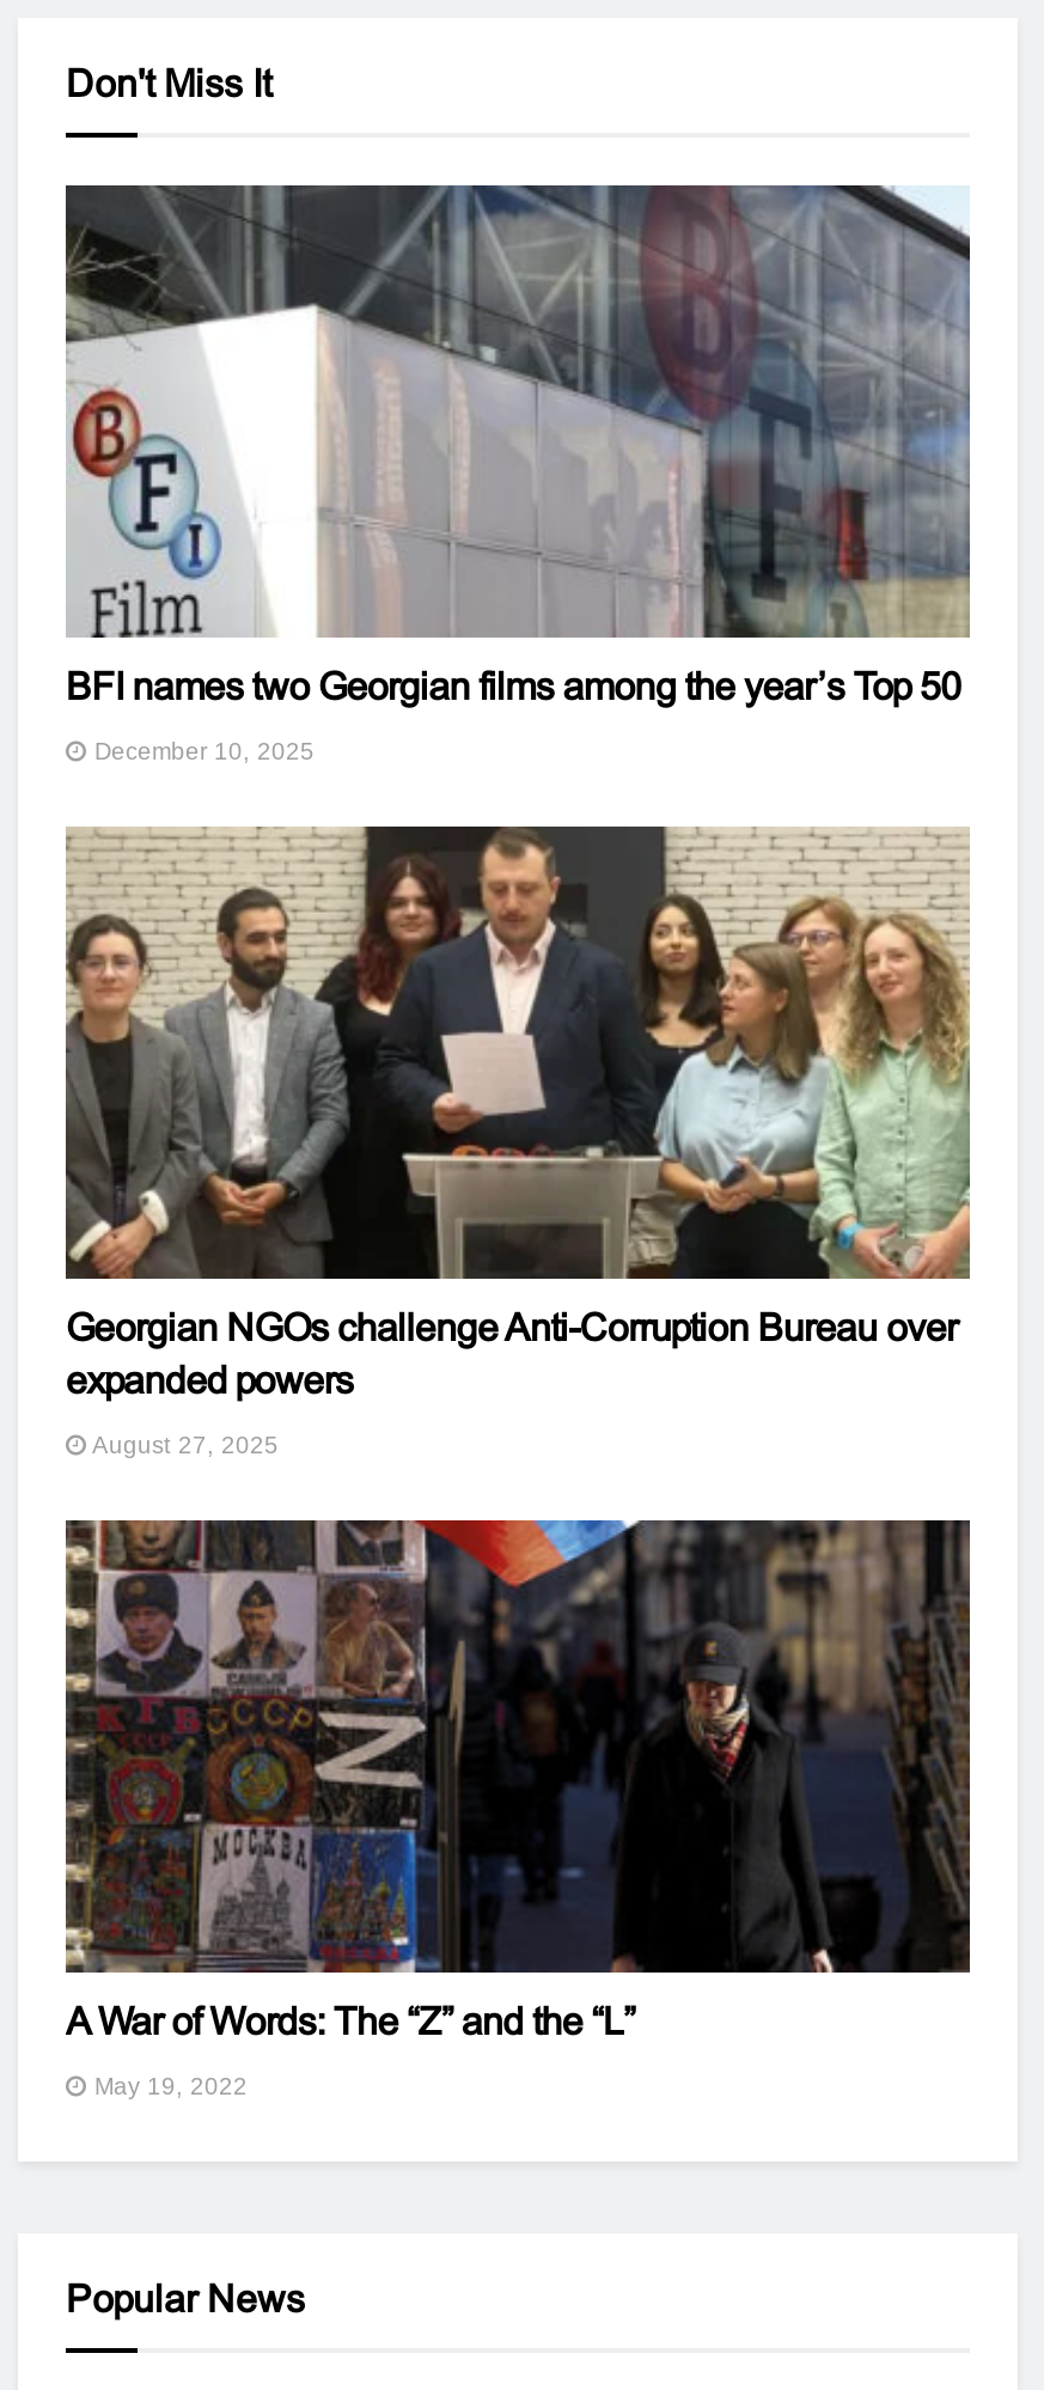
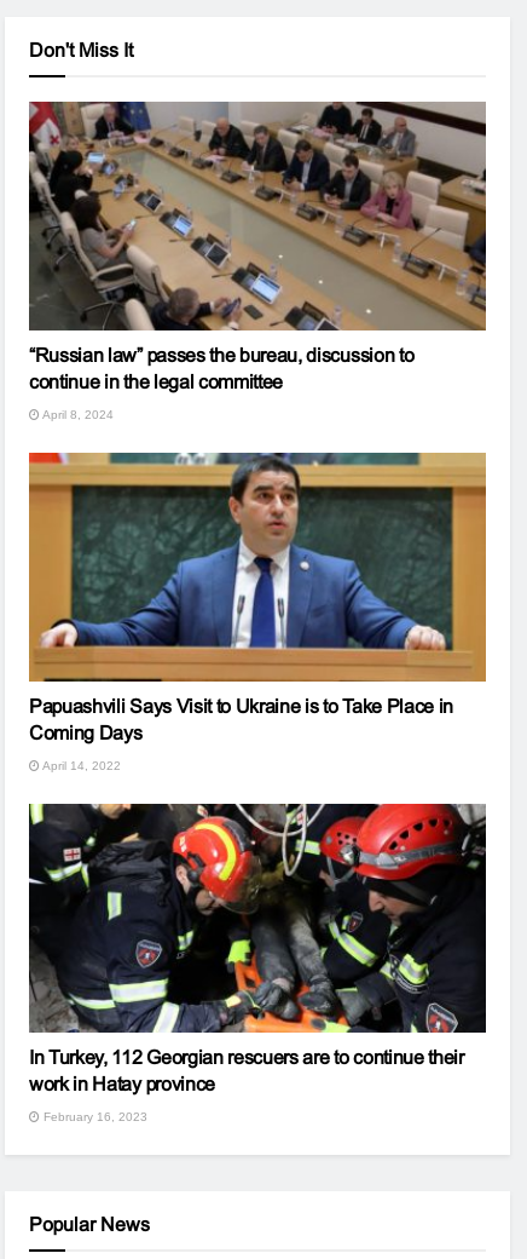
- [image]
- BFI names two Georgian films among the year’s Top 50
+ [image]
+ “Russian law” passes the bureau, discussion to
+ continue in the legal committee

- December 10, 2025
+ April 8, 2024

- [image]
- Georgian NGOs challenge Anti-Corruption Bureau over
- expanded powers
+ [image]
+ Papuashvili Says Visit to Ukraine is to Take Place in
+ Coming Days

- August 27, 2025
+ April 14, 2022

- [image]
- A War of Words: The “Z” and the “L”
+ [image]
+ In Turkey, 112 Georgian rescuers are to continue their
+ work in Hatay province

- May 19, 2022
+ February 16, 2023
